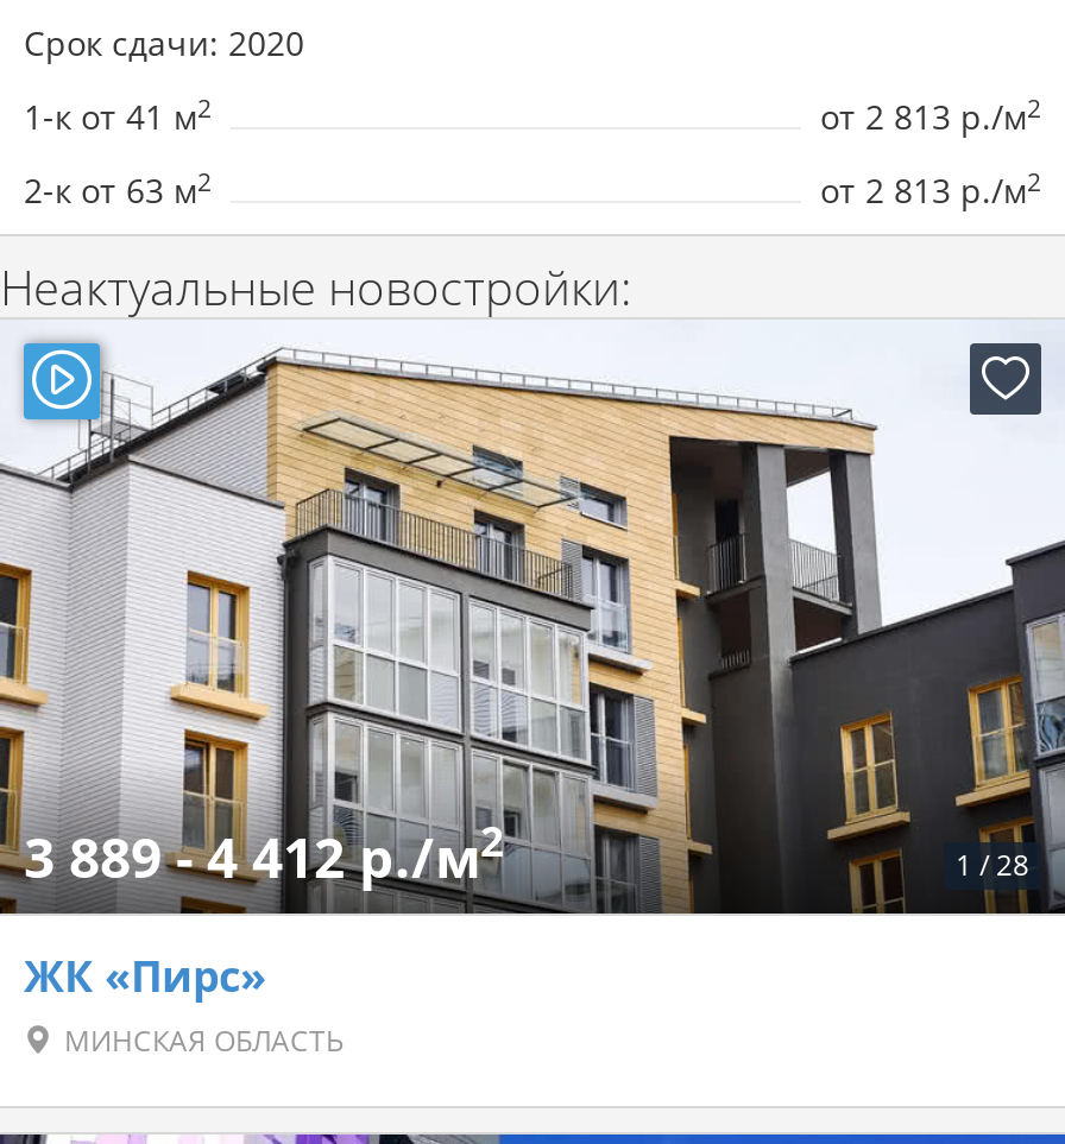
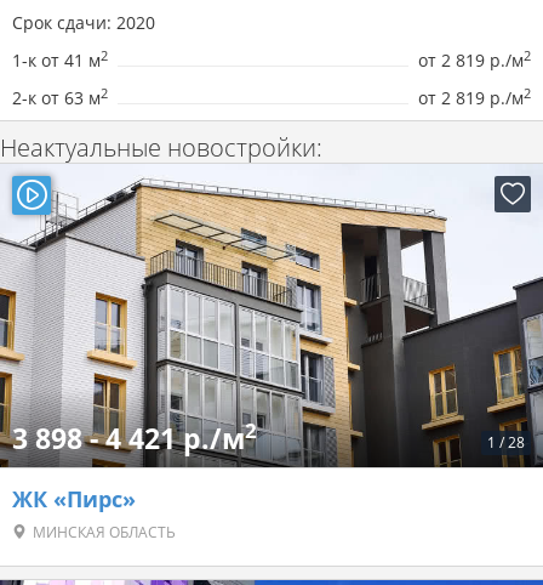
- от 2 813 р./м2
+ от 2 819 р./м2

- от 2 813 р./м2
+ от 2 819 р./м2

- 3 889 - 4 412 р./м2
+ 3 898 - 4 421 р./м2
